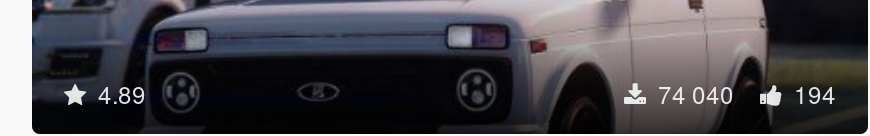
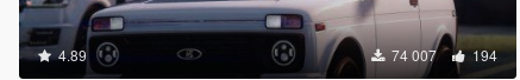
- 74 040 194
+ 74 007 194
